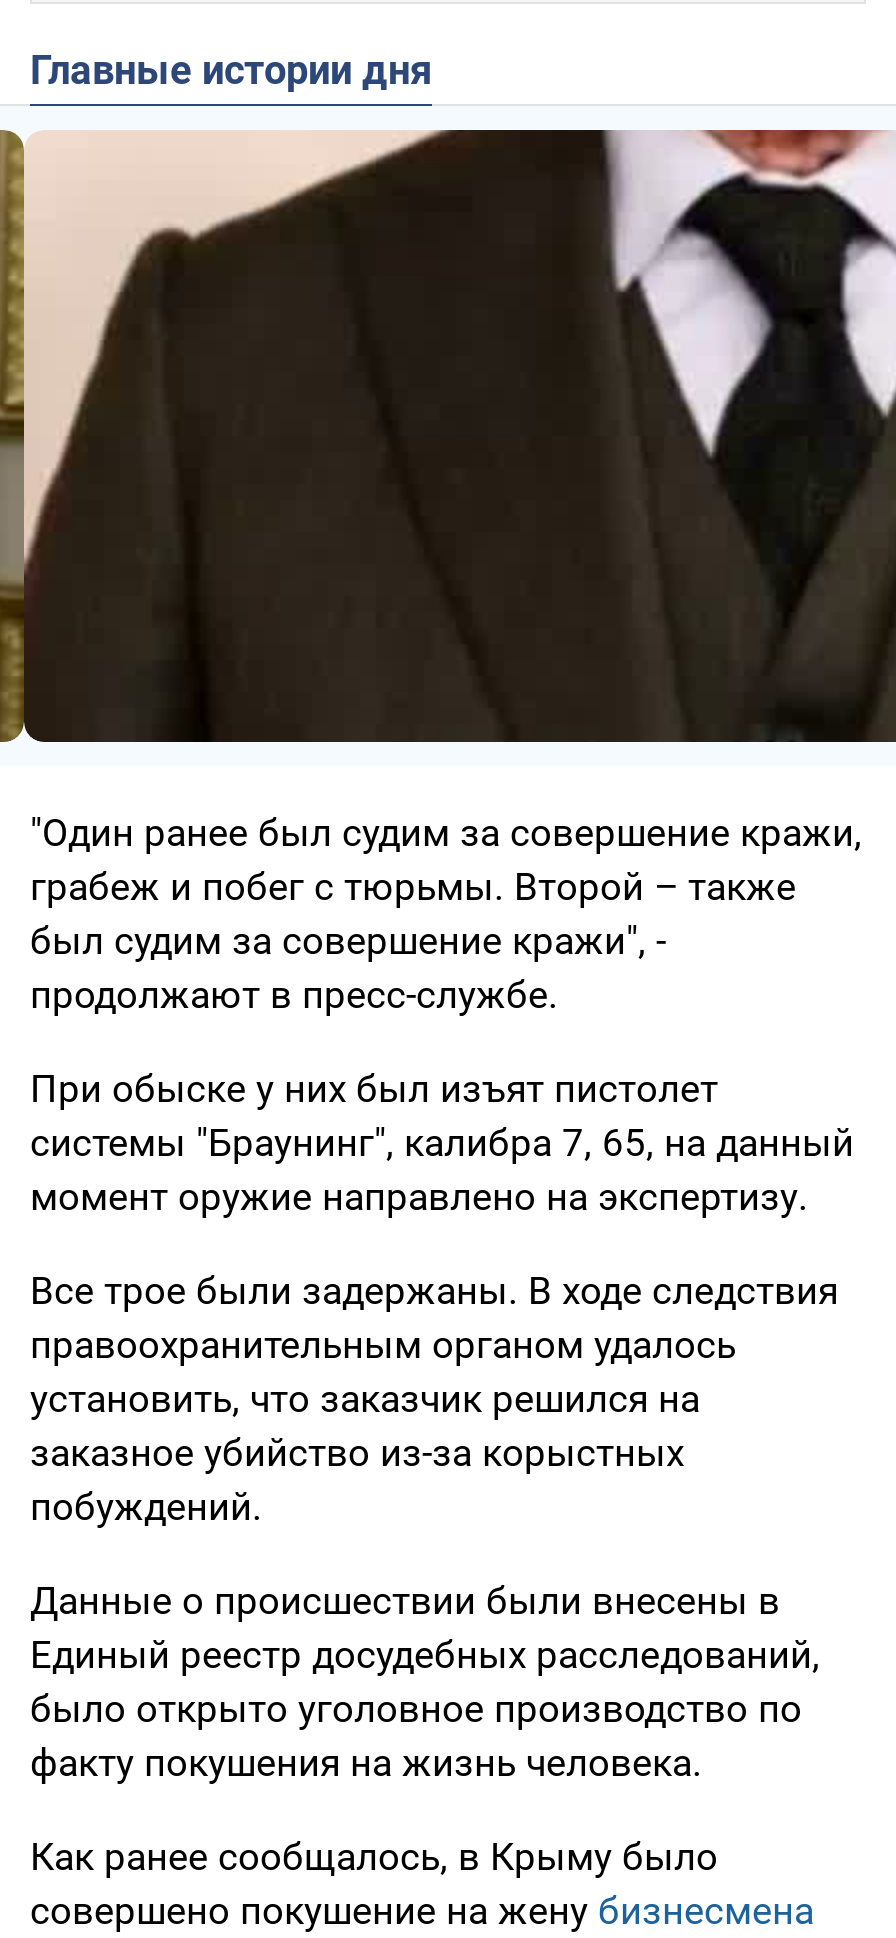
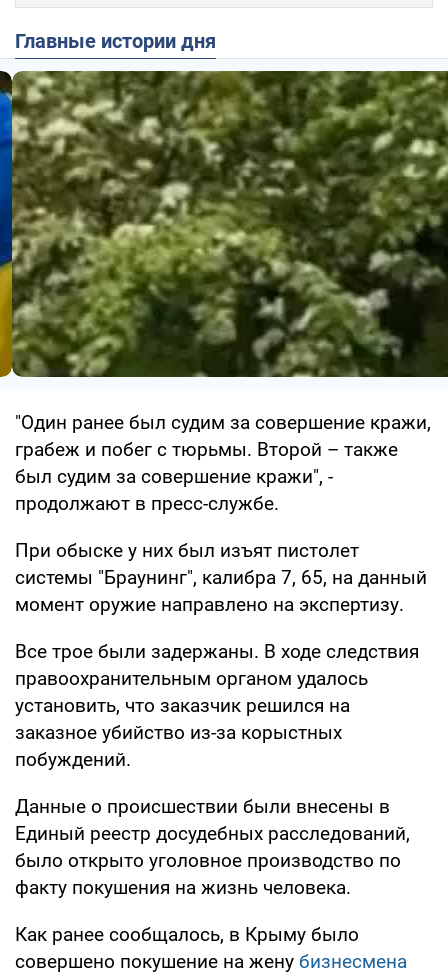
- [image]
+ [image]
